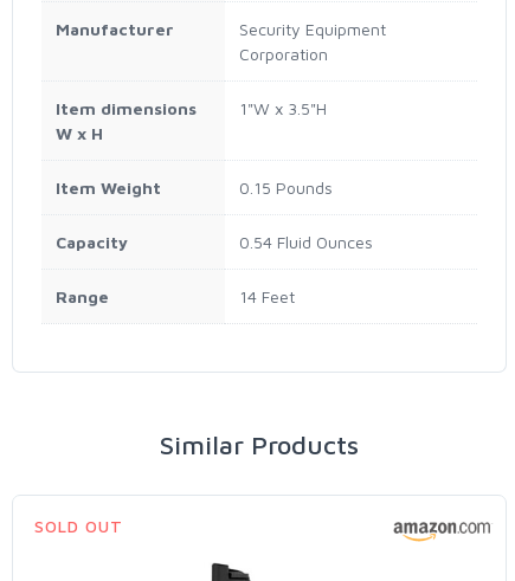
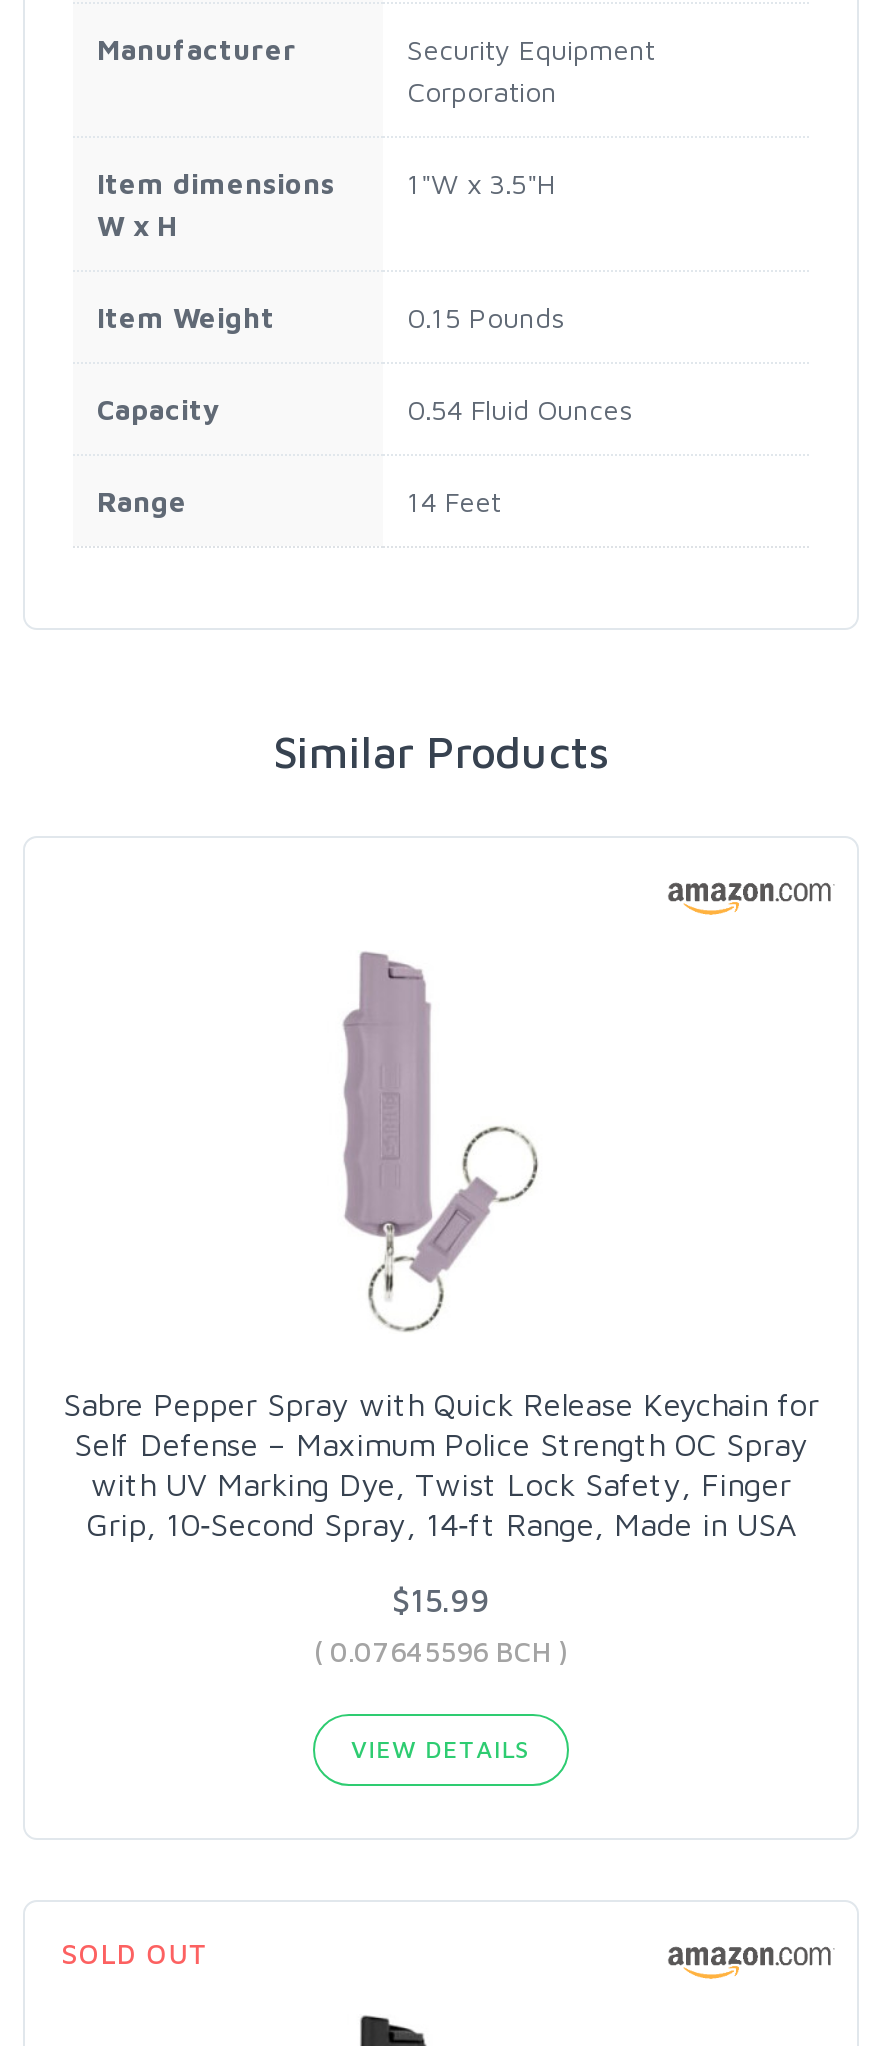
+ [image]
+ Sabre Pepper Spray with Quick Release Keychain for
+ Self Defense – Maximum Police Strength OC Spray
+ with UV Marking Dye, Twist Lock Safety, Finger
+ Grip, 10‑Second Spray, 14‑ft Range, Made in USA
+ $15.99
+ ( 0.07645596 BCH )
+ VIEW DETAILS
